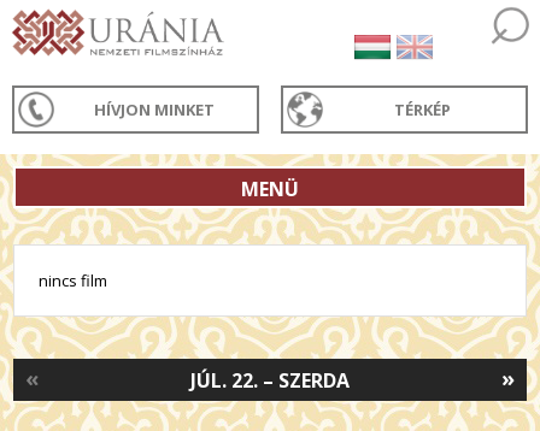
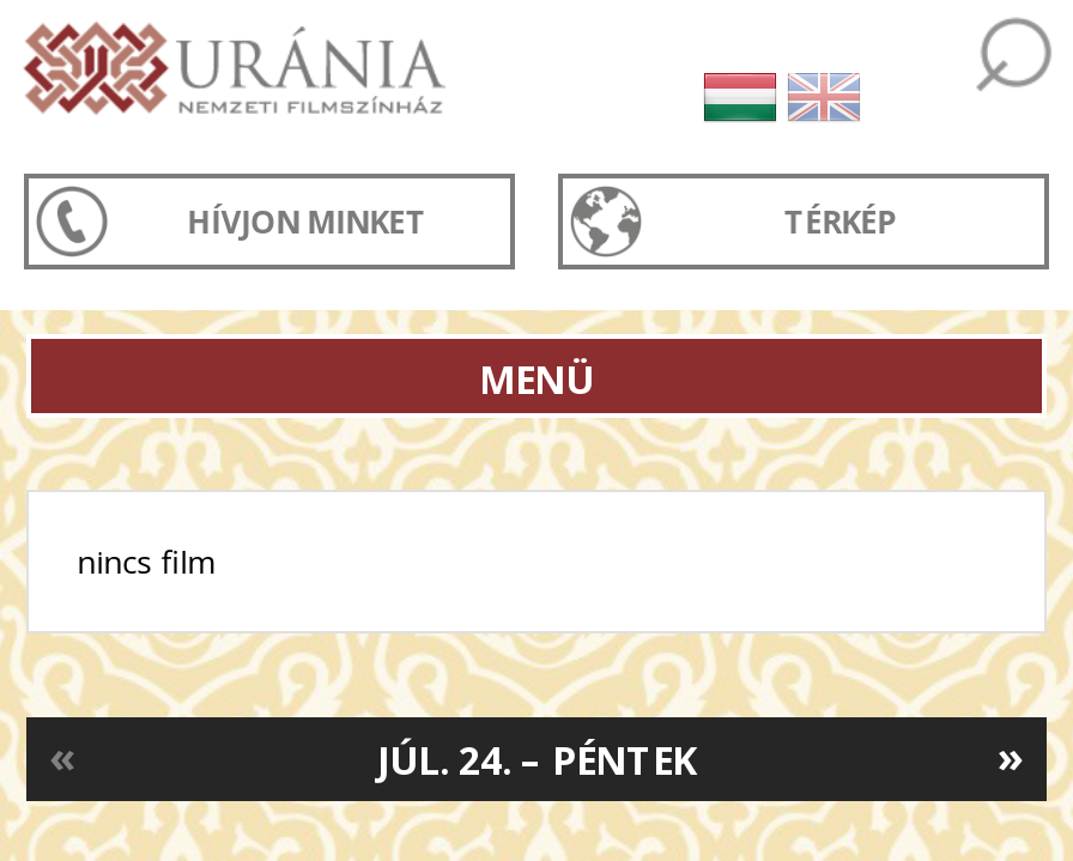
- JÚL. 22. – SZERDA
+ JÚL. 24. – PÉNTEK
